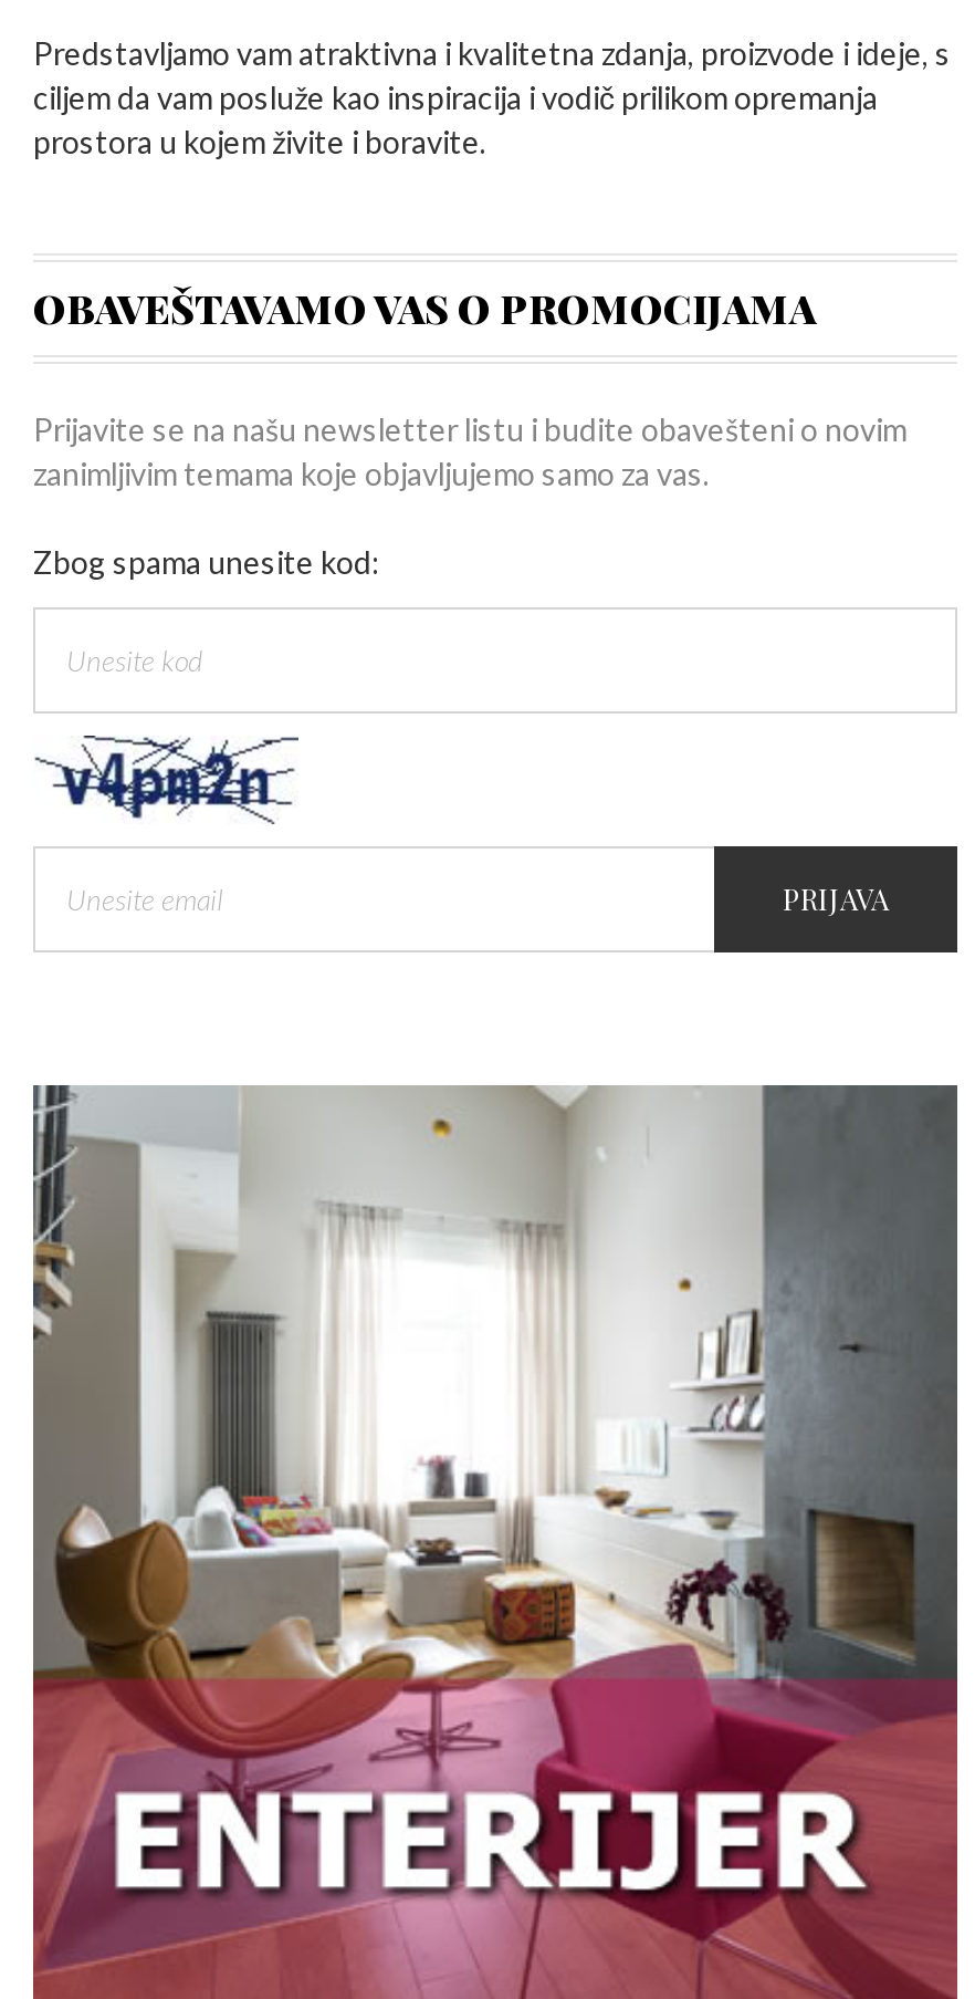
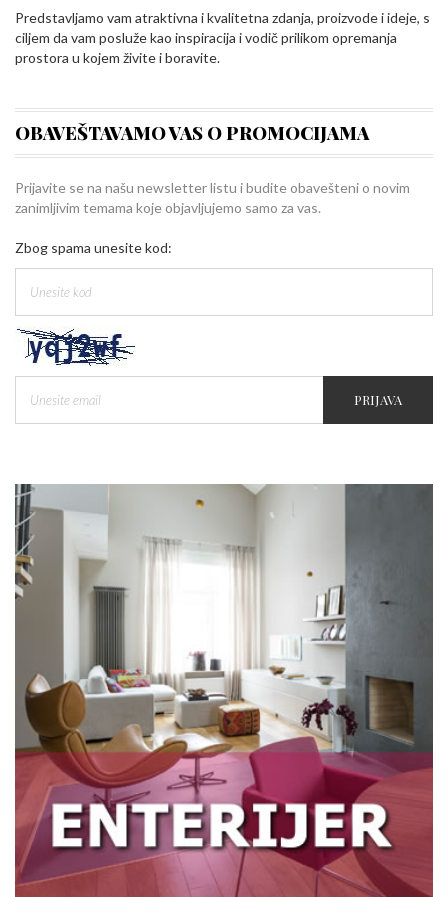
- [image]
+ [image]
